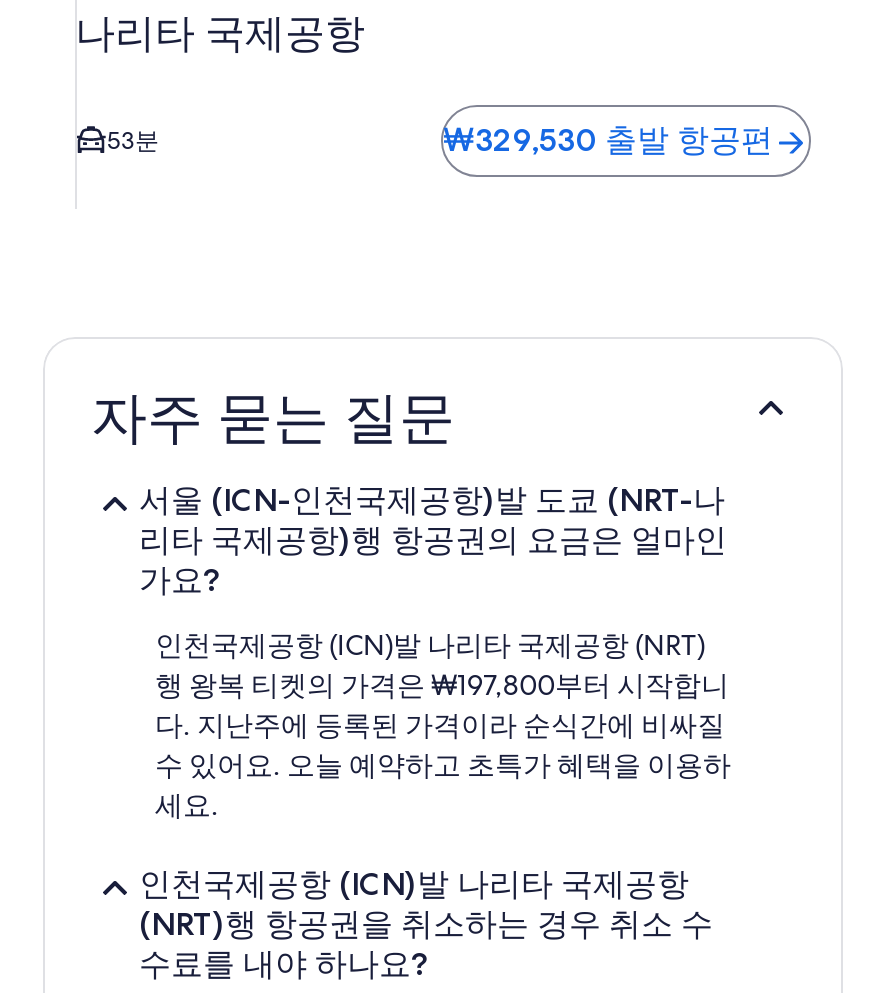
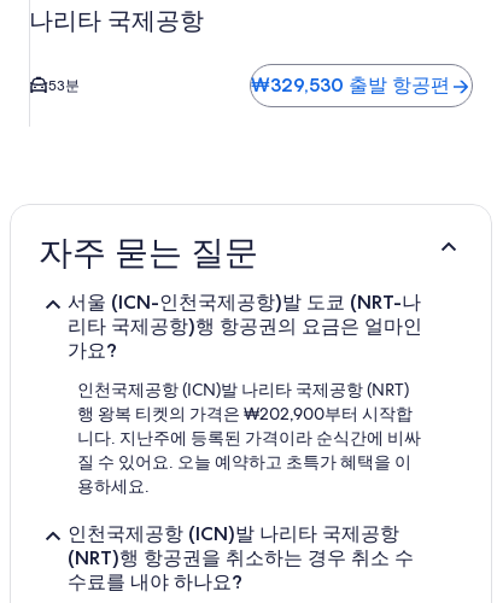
- 행 왕복 티켓의 가격은 ₩197,800부터 시작합니
- 다. 지난주에 등록된 가격이라 순식간에 비싸질
- 수 있어요. 오늘 예약하고 초특가 혜택을 이용하
- 세요.
+ 행 왕복 티켓의 가격은 ₩202,900부터 시작합
+ 니다. 지난주에 등록된 가격이라 순식간에 비싸
+ 질 수 있어요. 오늘 예약하고 초특가 혜택을 이
+ 용하세요.
